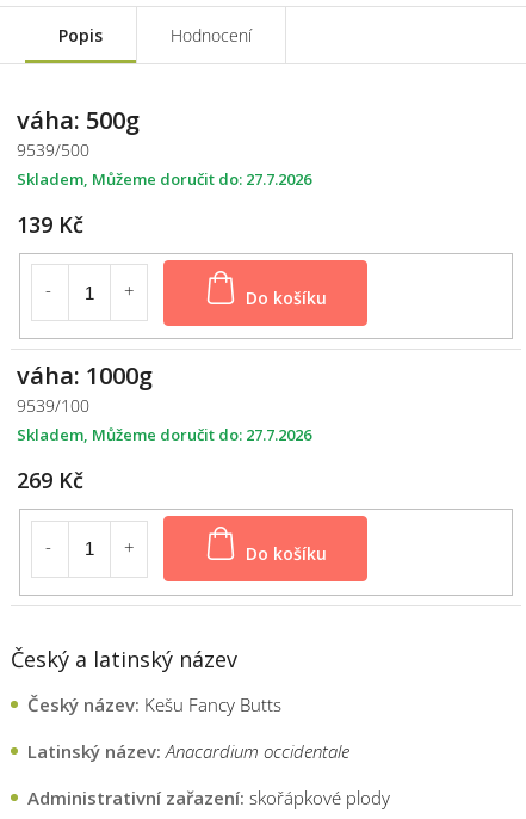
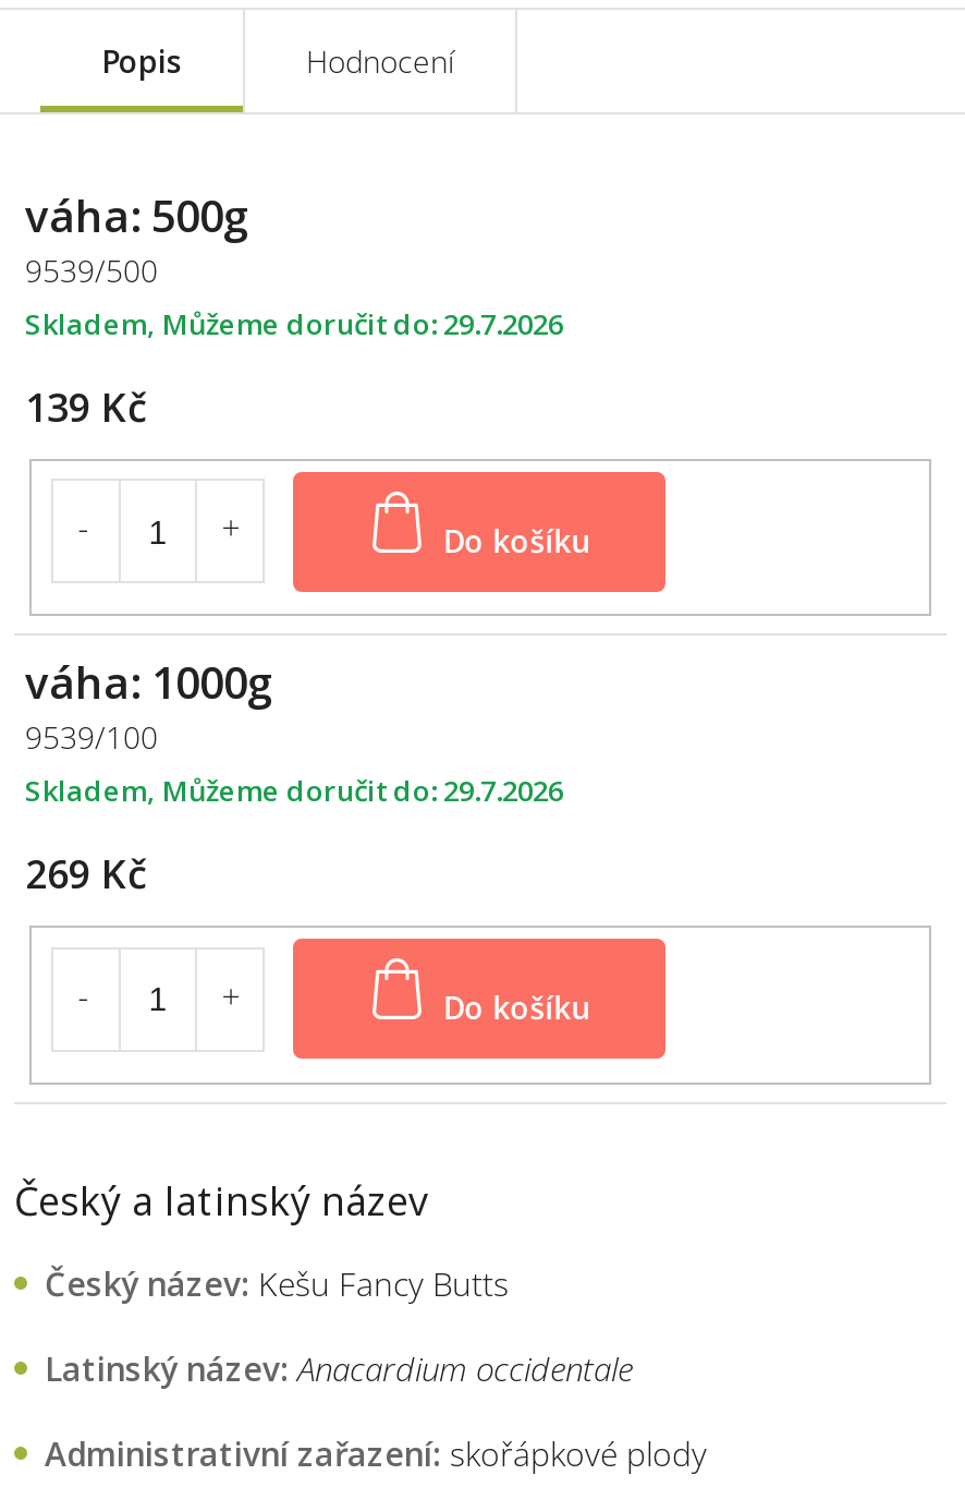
- 27.7.2026
+ 29.7.2026

- 27.7.2026
+ 29.7.2026
